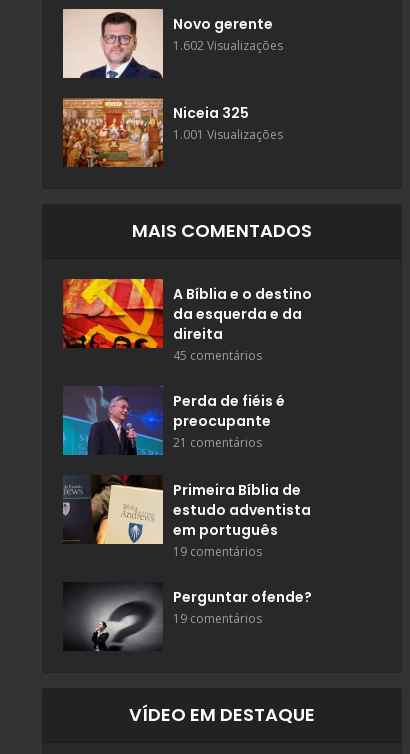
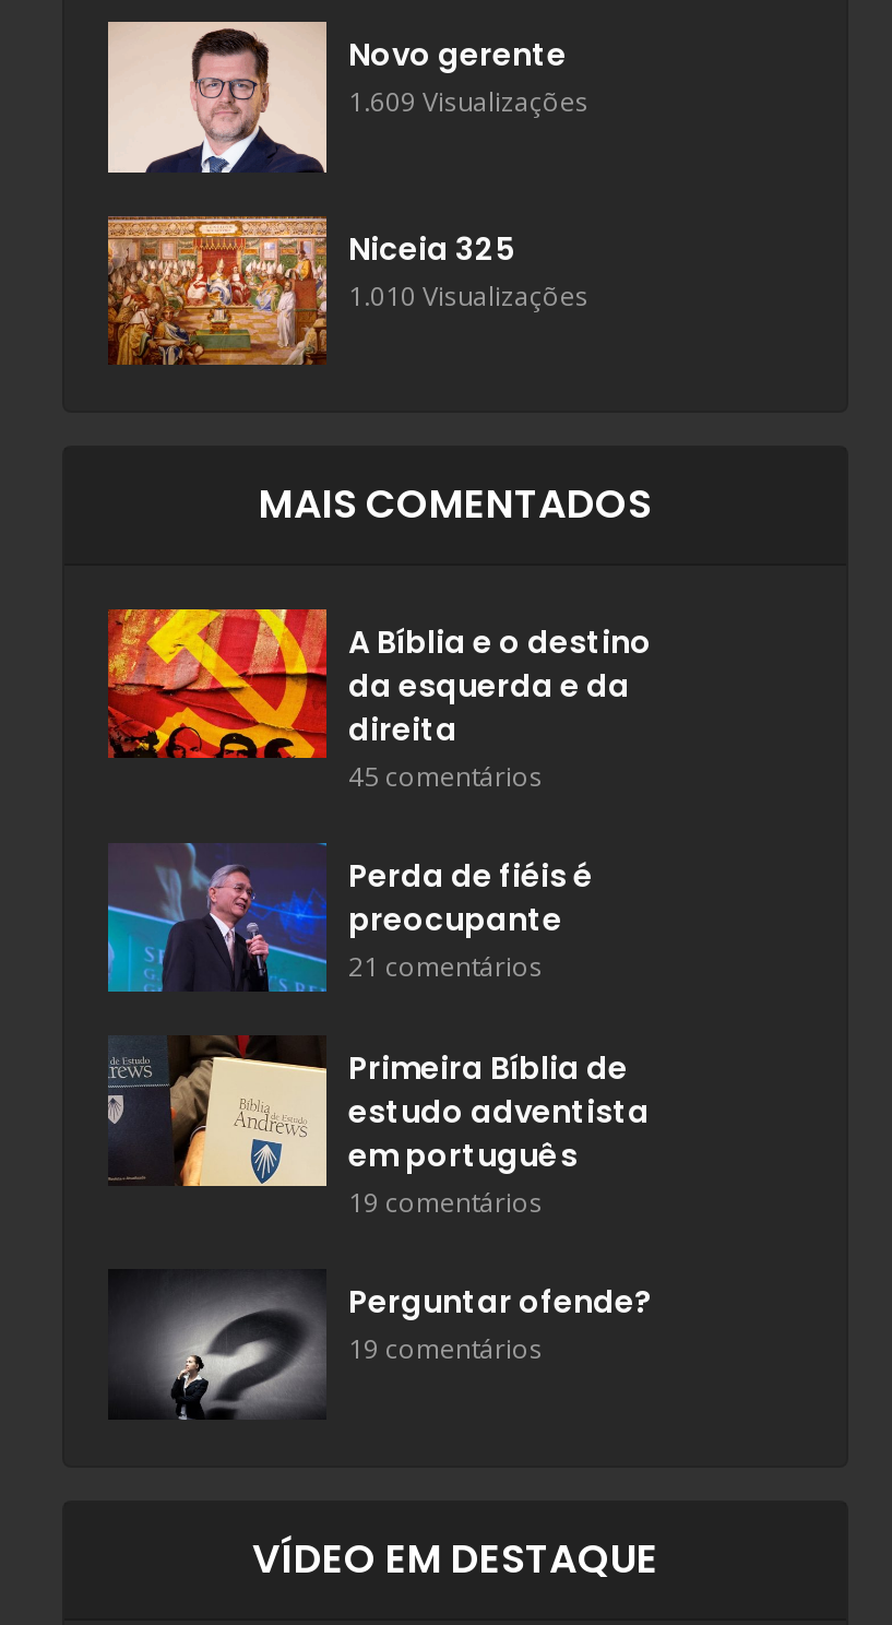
- 1.602 Visualizações
+ 1.609 Visualizações

- 1.001 Visualizações
+ 1.010 Visualizações
